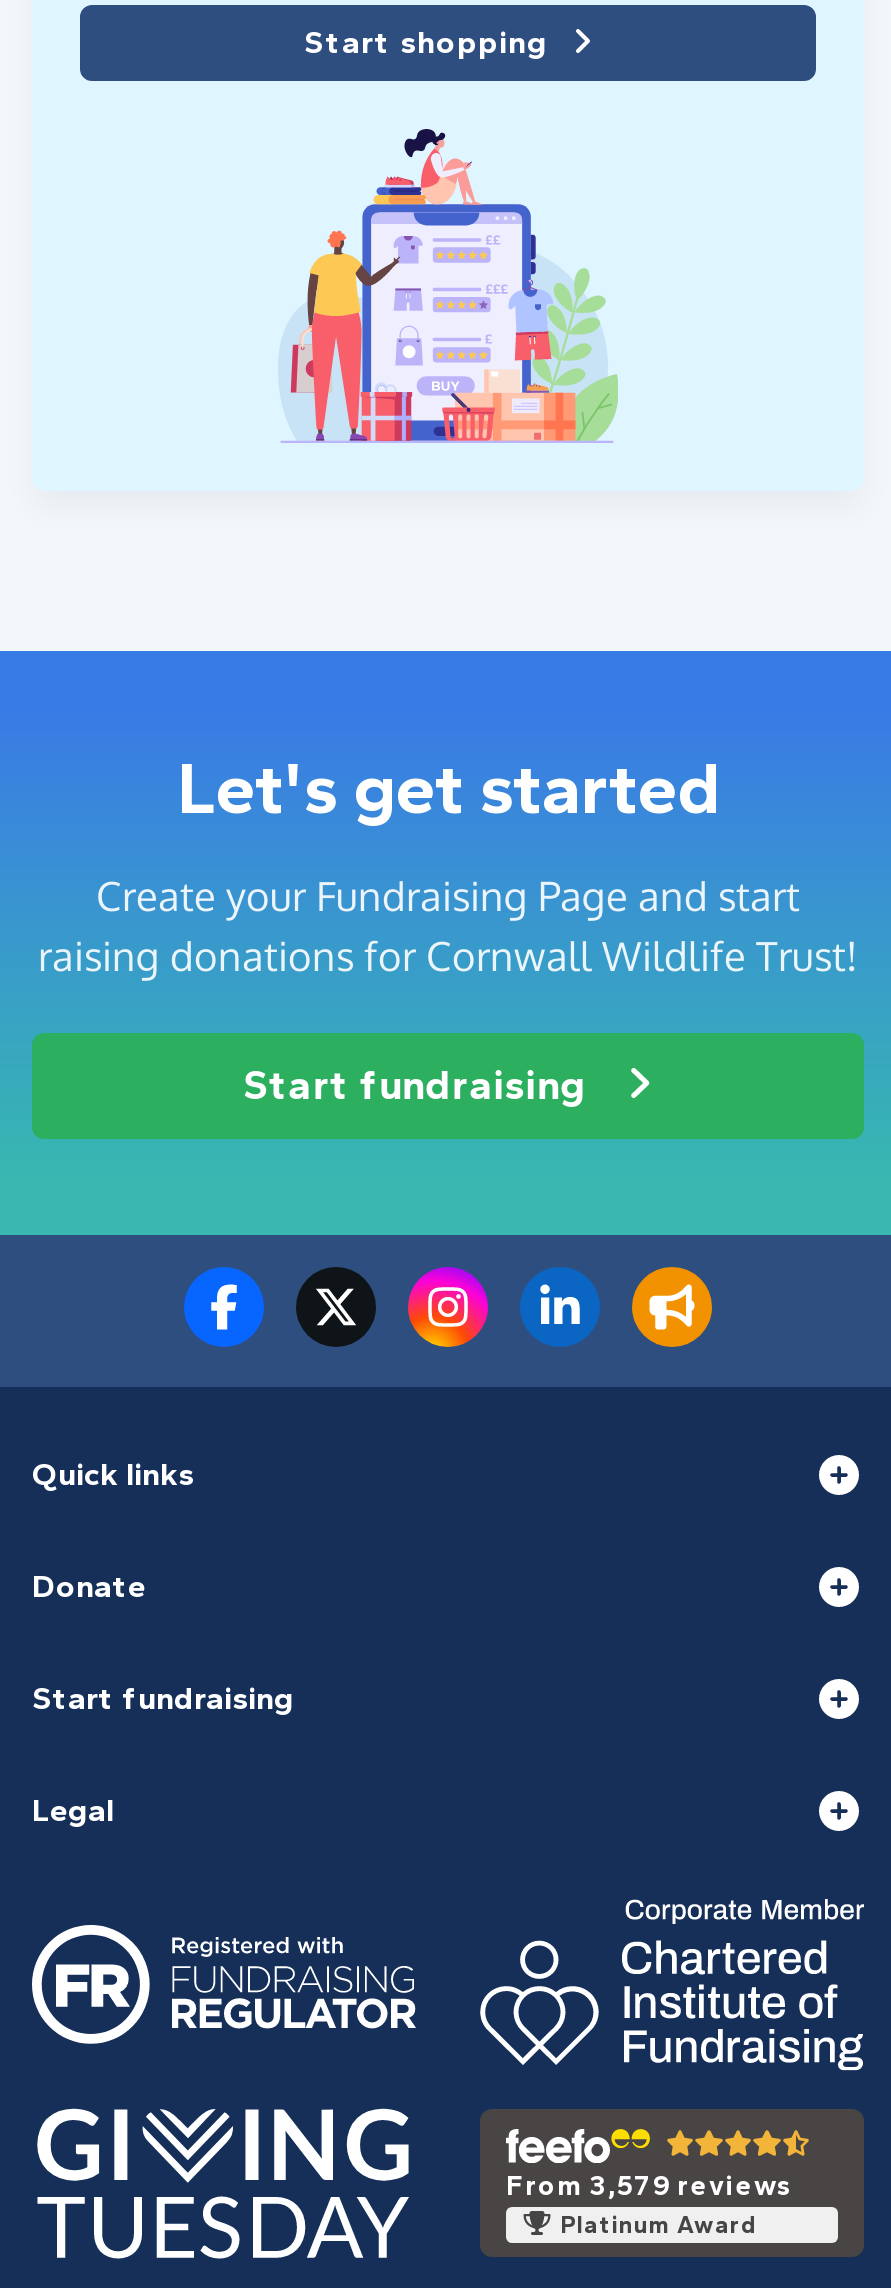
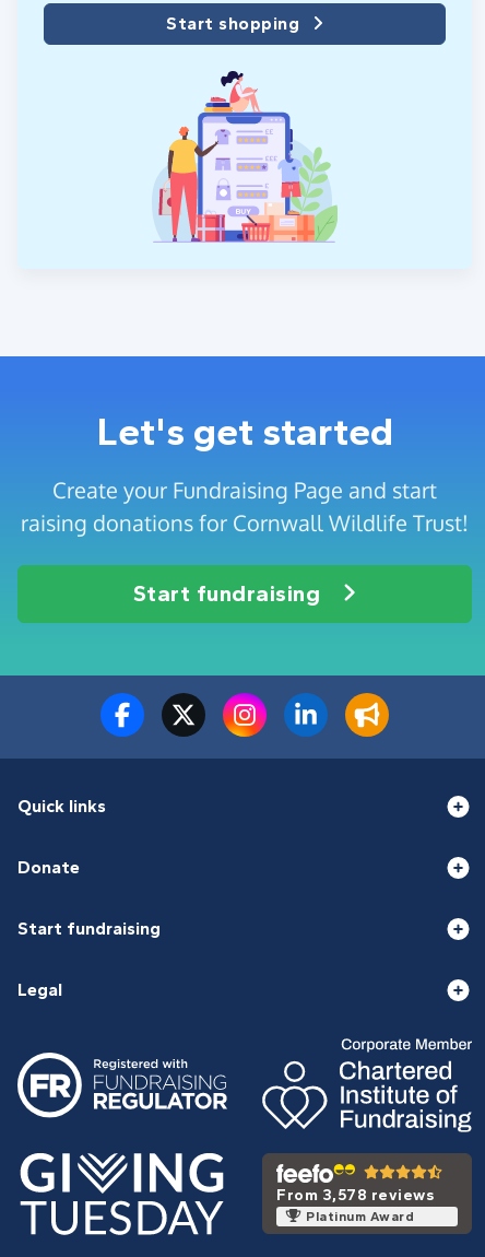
- From 3,579 reviews
+ From 3,578 reviews
